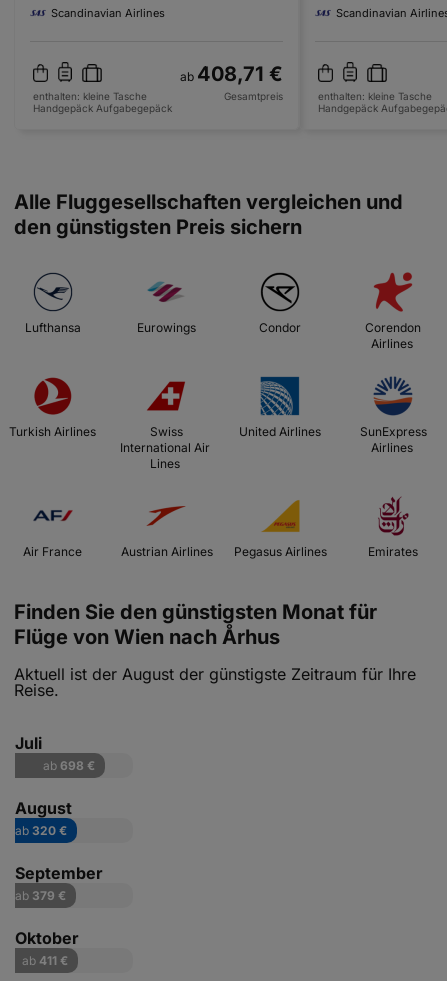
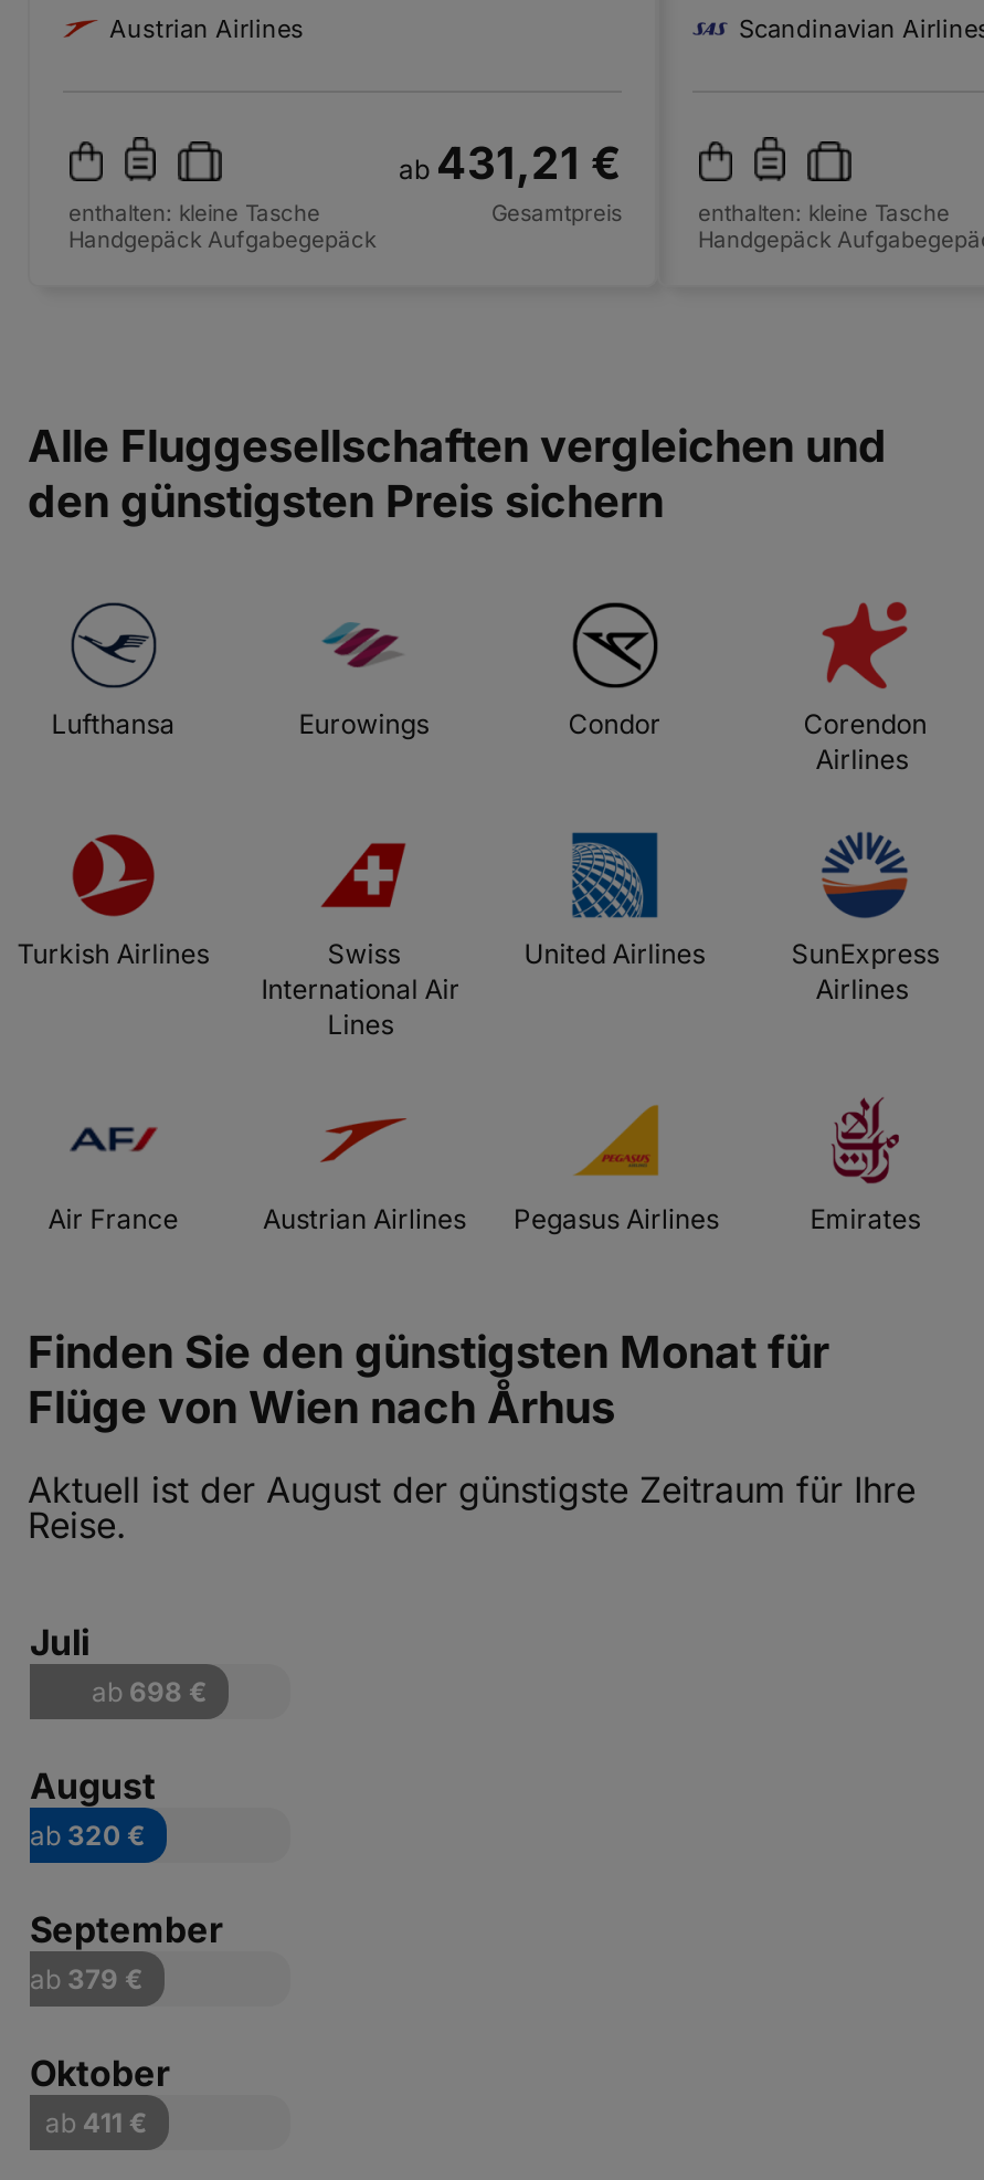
- Scandinavian Airlines
+ Austrian Airlines

- ab 408,71 €
+ ab 431,21 €
